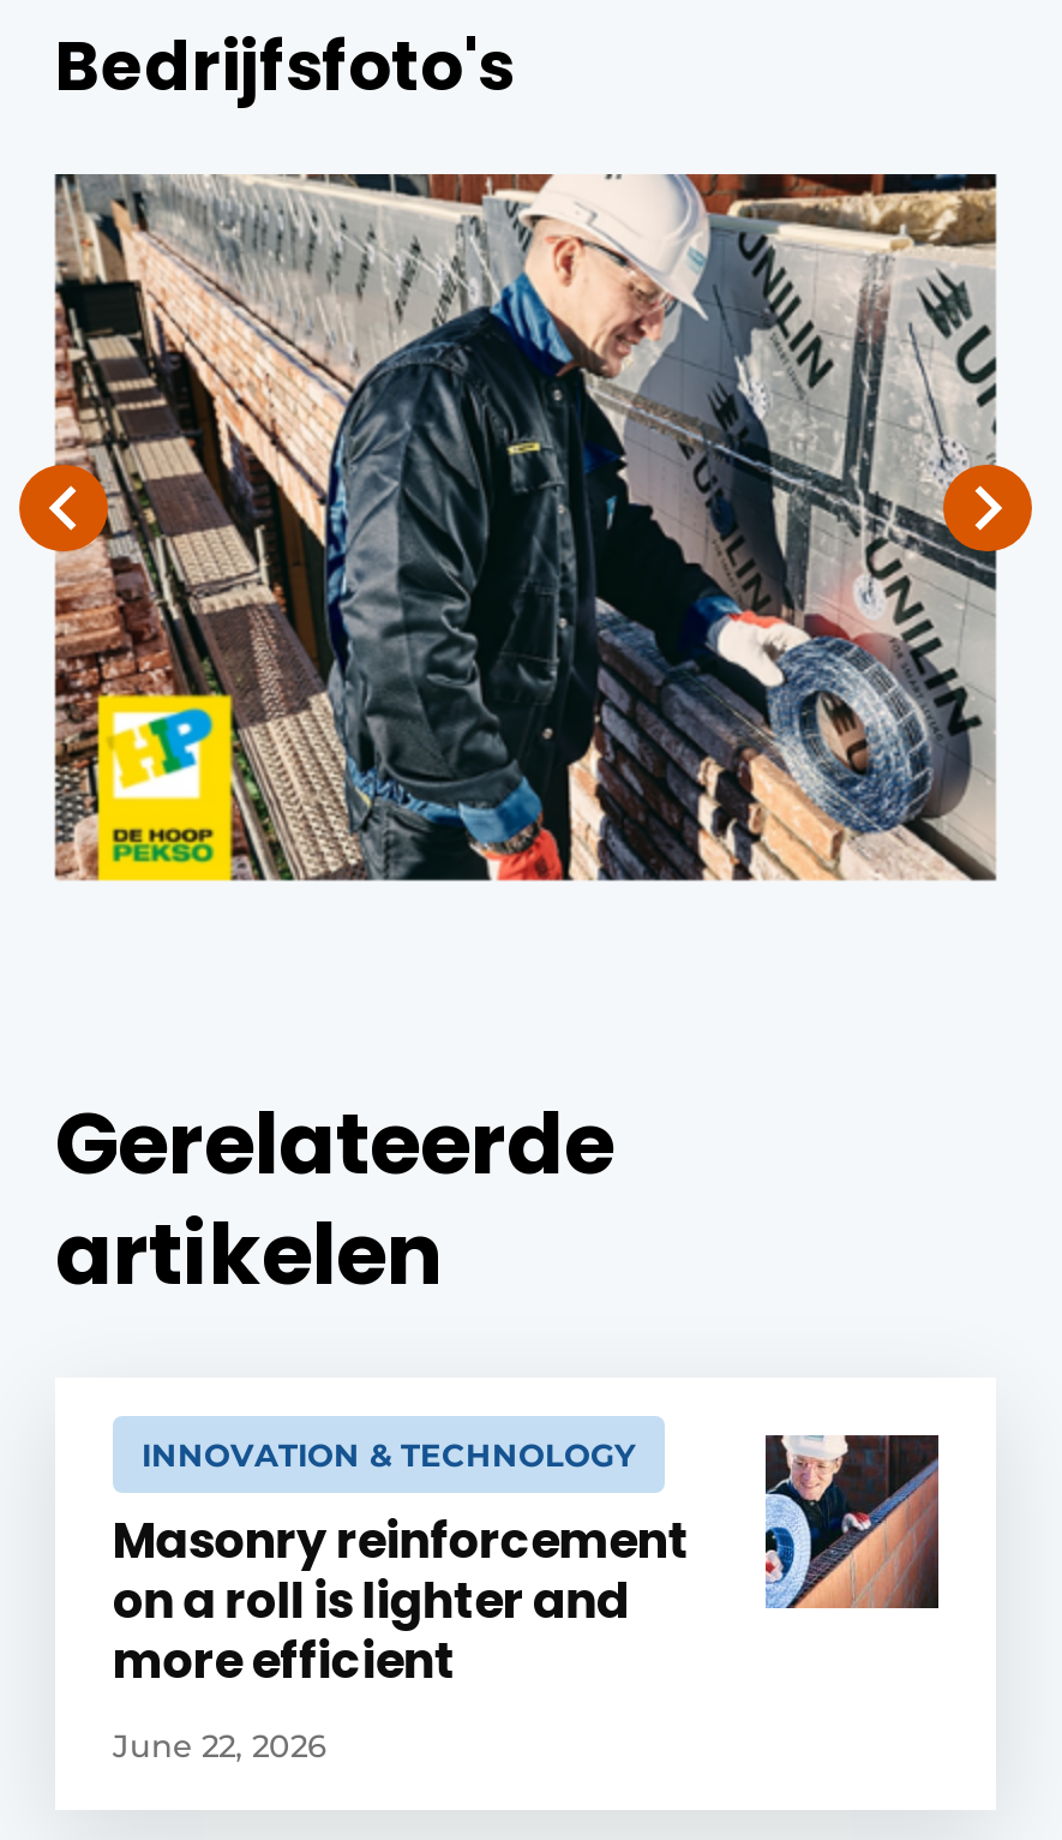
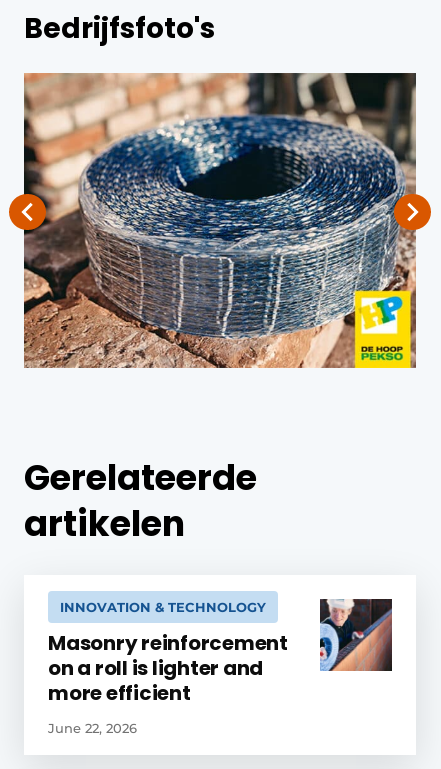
- [image]
+ [image]
